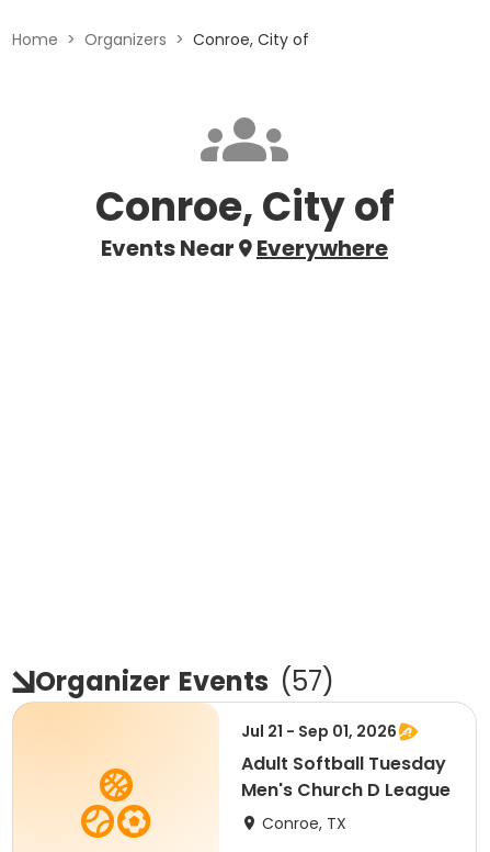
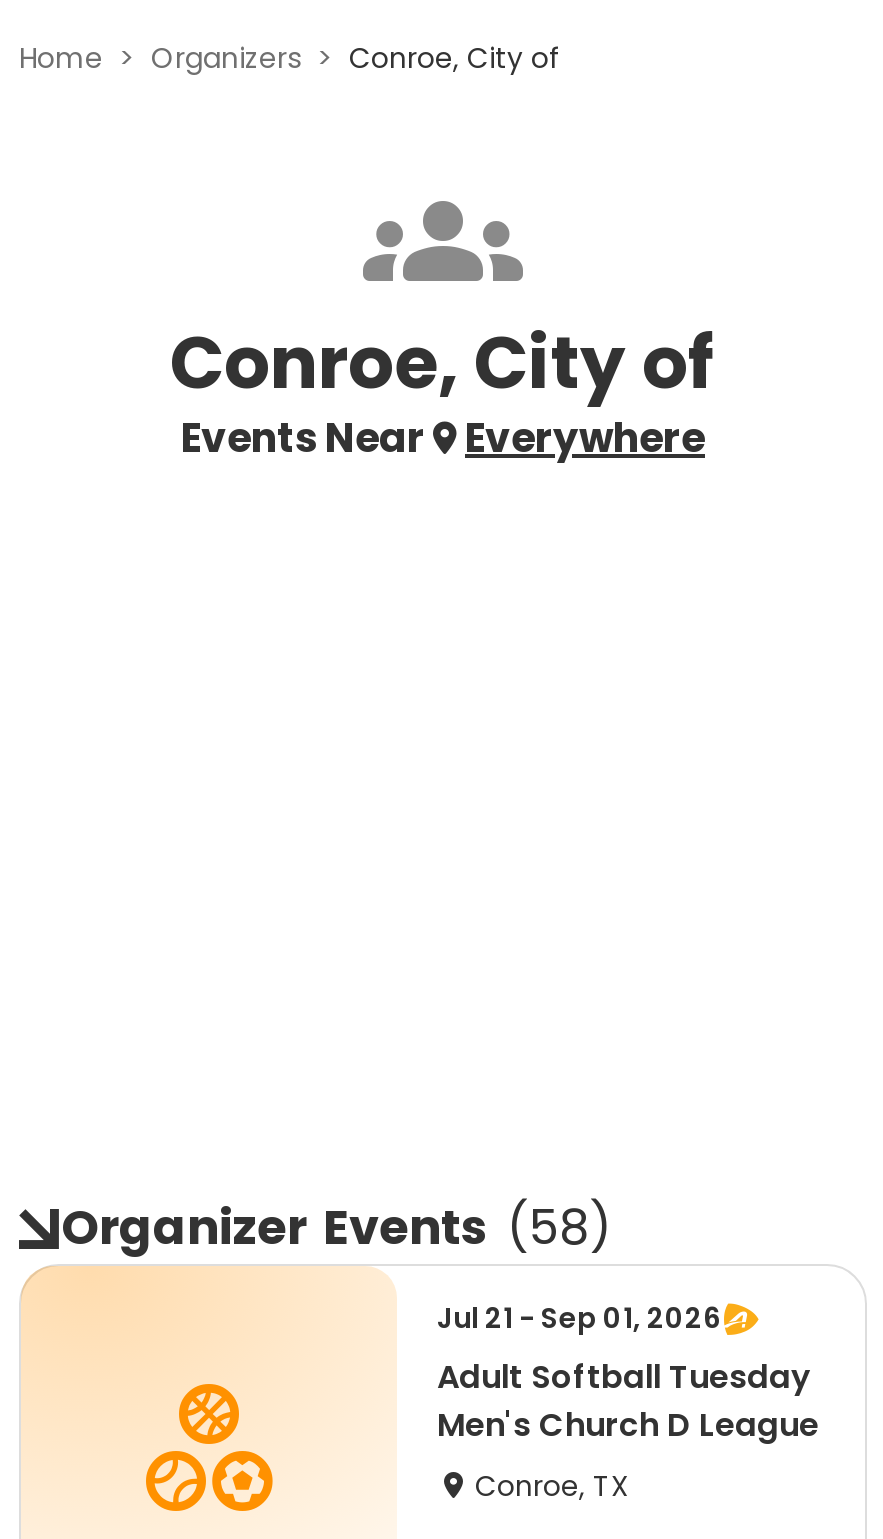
- Organizer Events (57)
+ Organizer Events (58)
